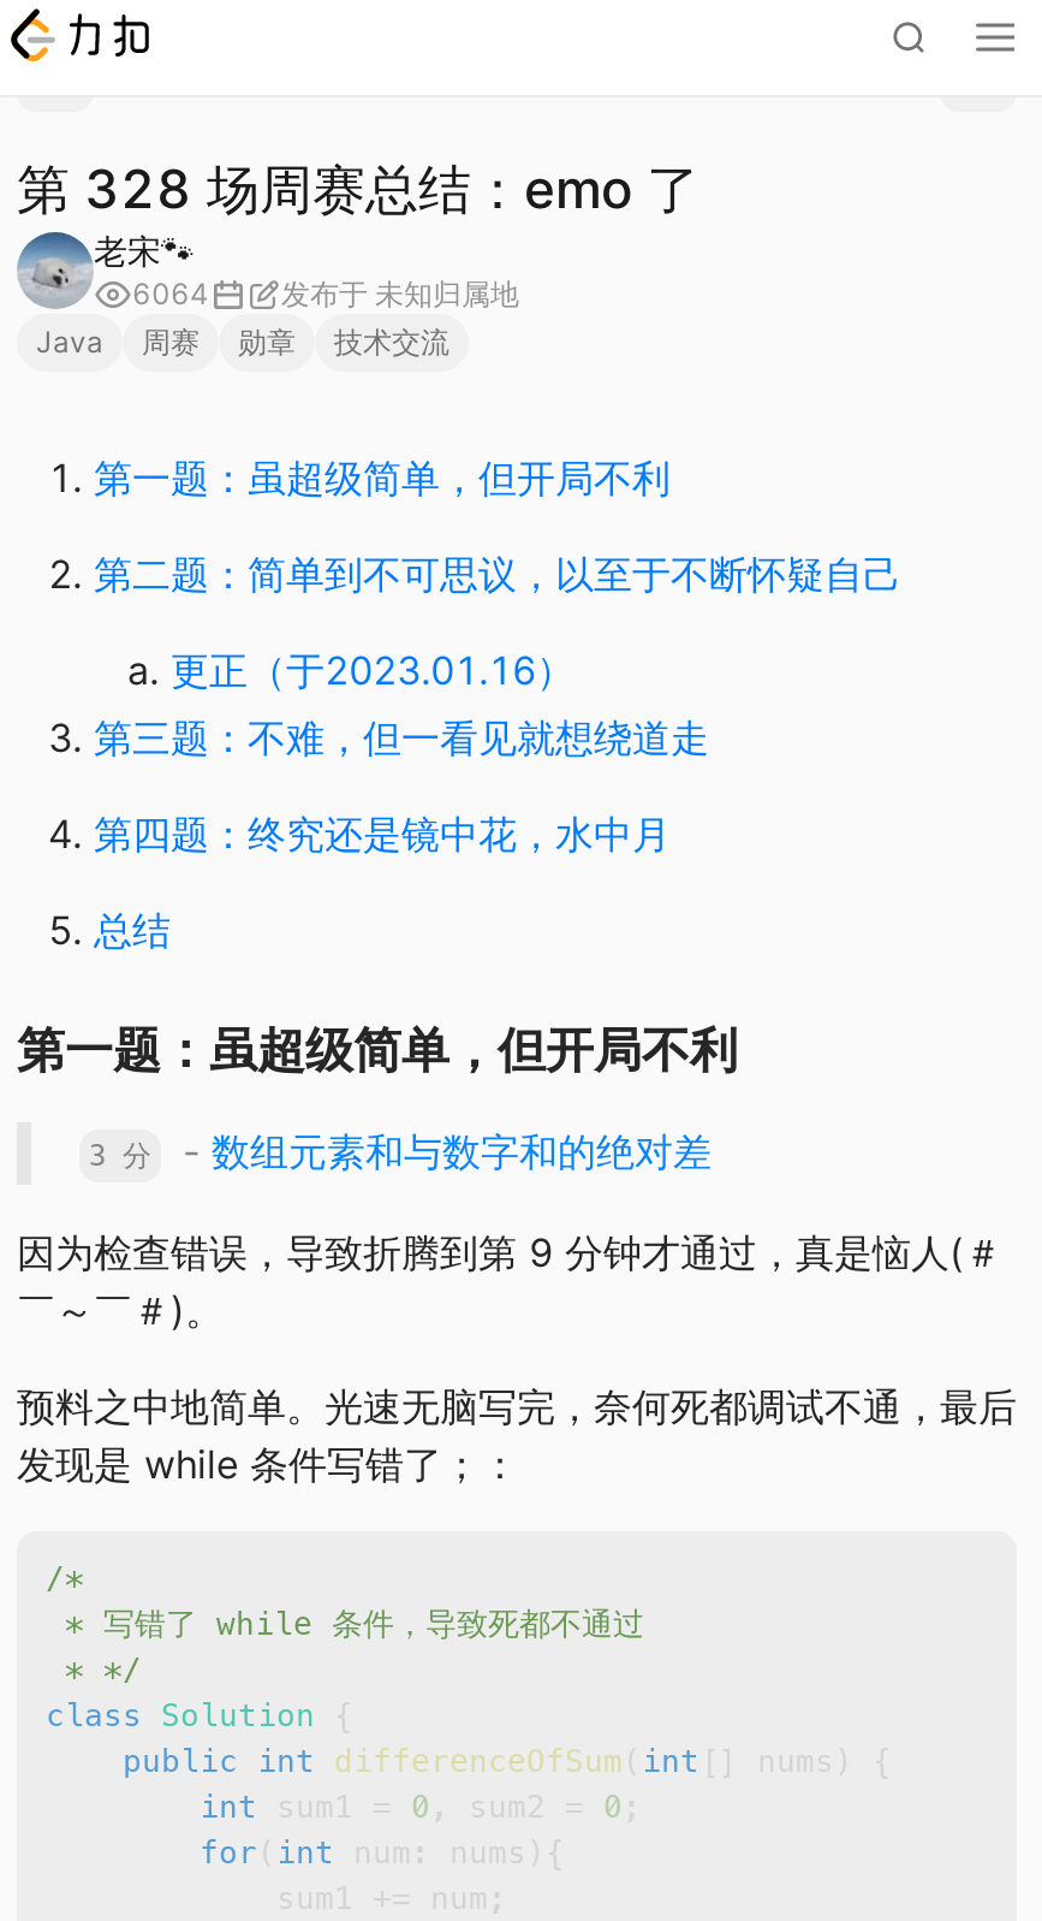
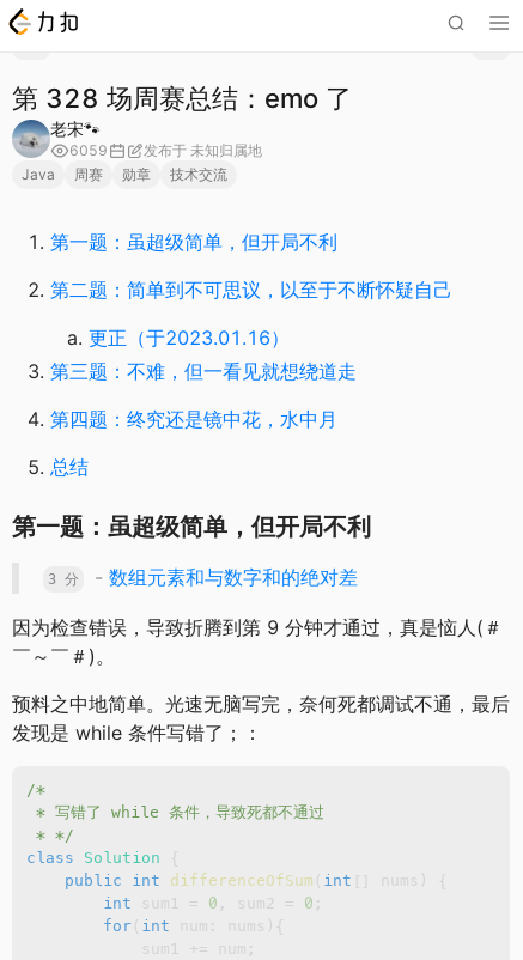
- 6064 发布于未知归属地
+ 6059 发布于未知归属地
